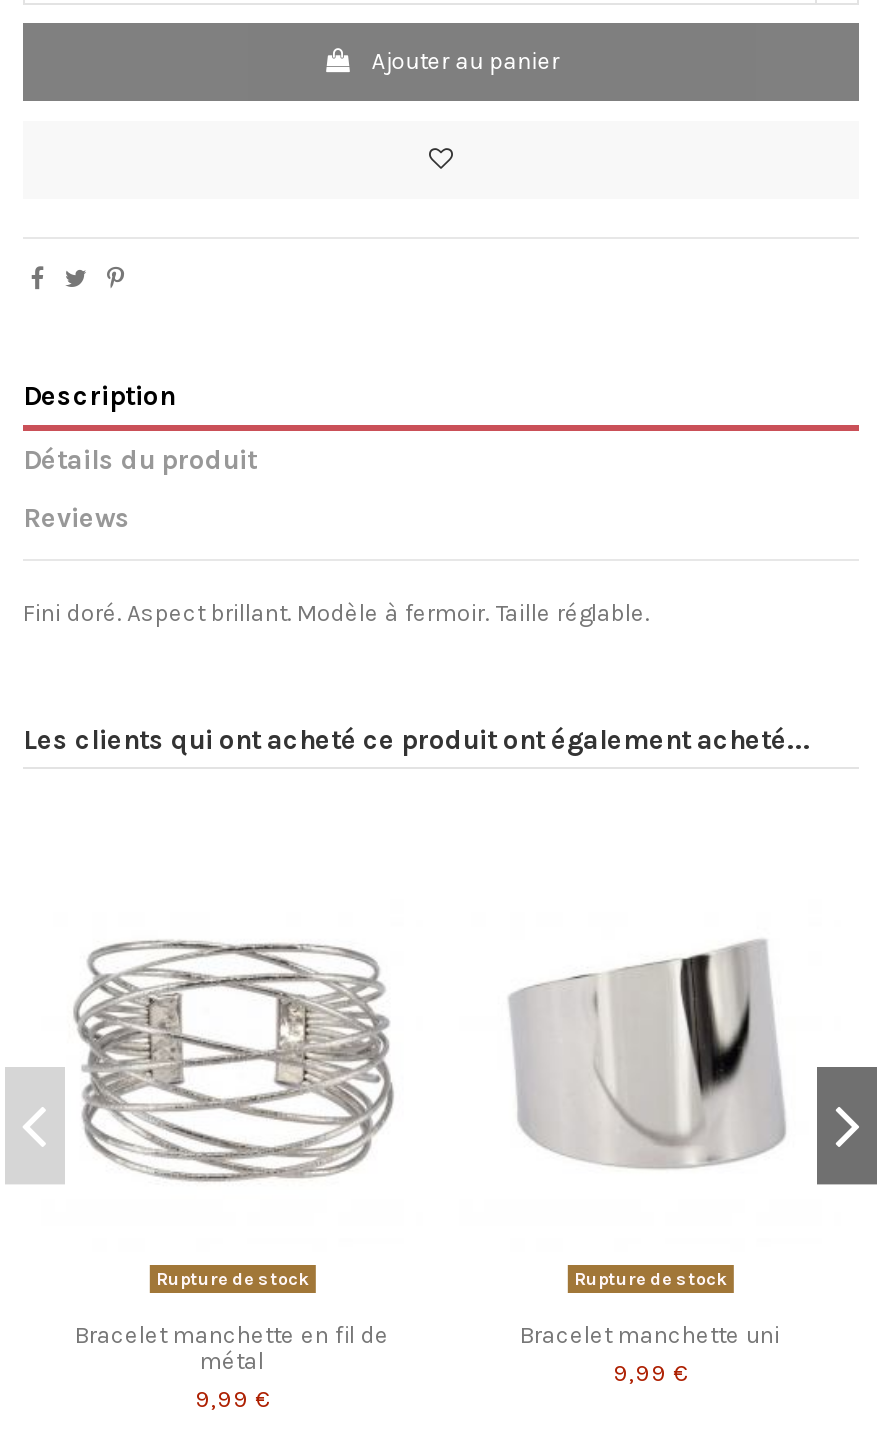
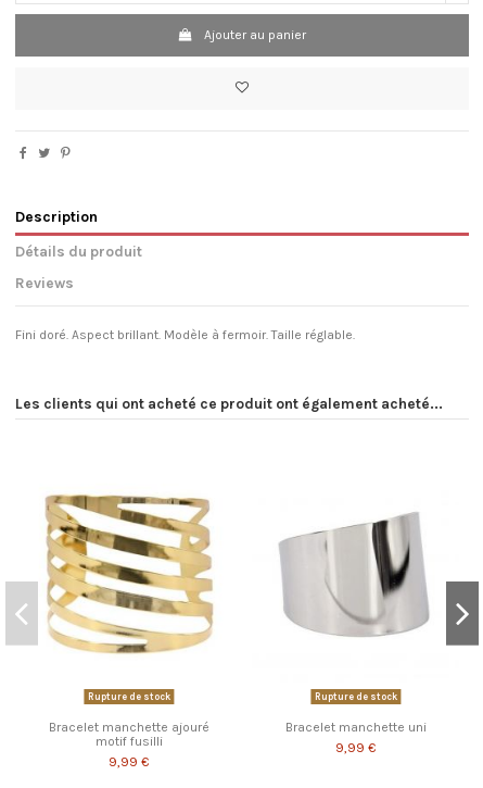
- [image]
+ [image]

- Bracelet manchette en fil de
- métal
+ Bracelet manchette ajouré
+ motif fusilli
